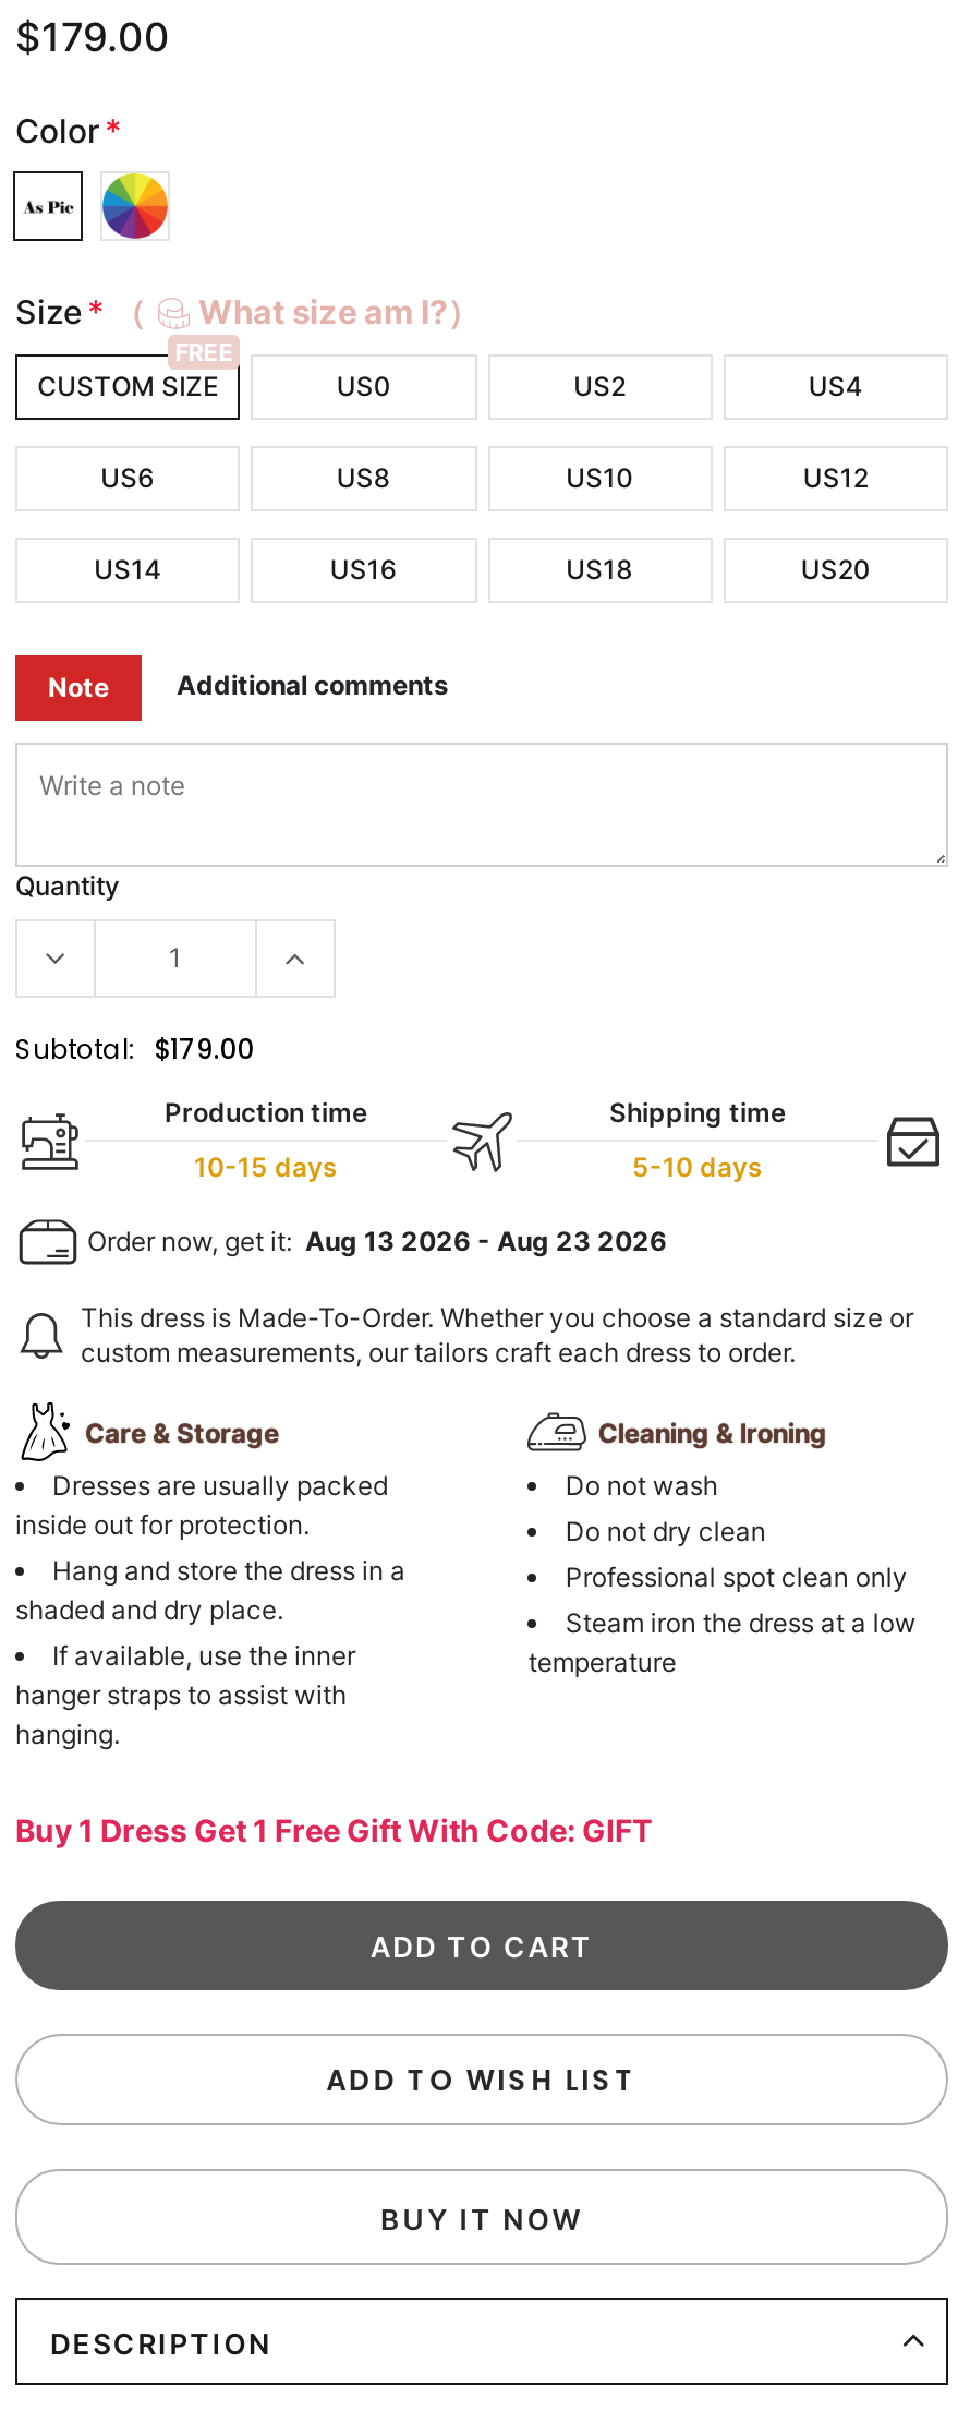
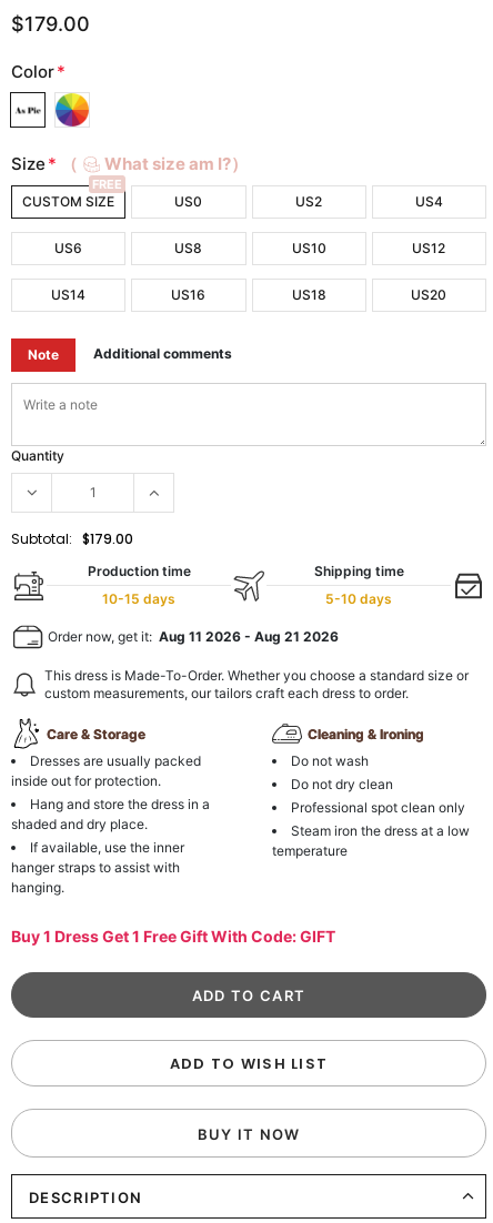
- Order now, get it: Aug 13 2026 - Aug 23 2026
+ Order now, get it: Aug 11 2026 - Aug 21 2026
